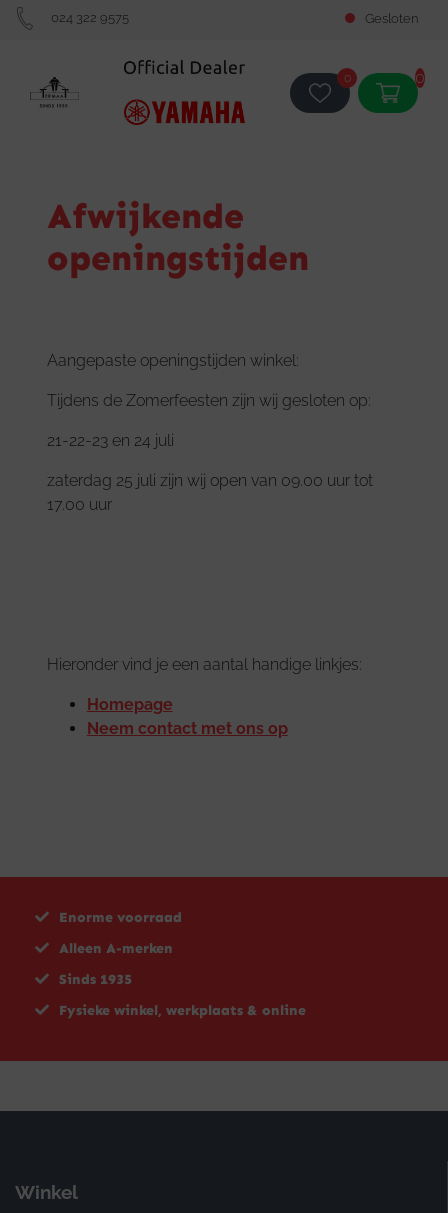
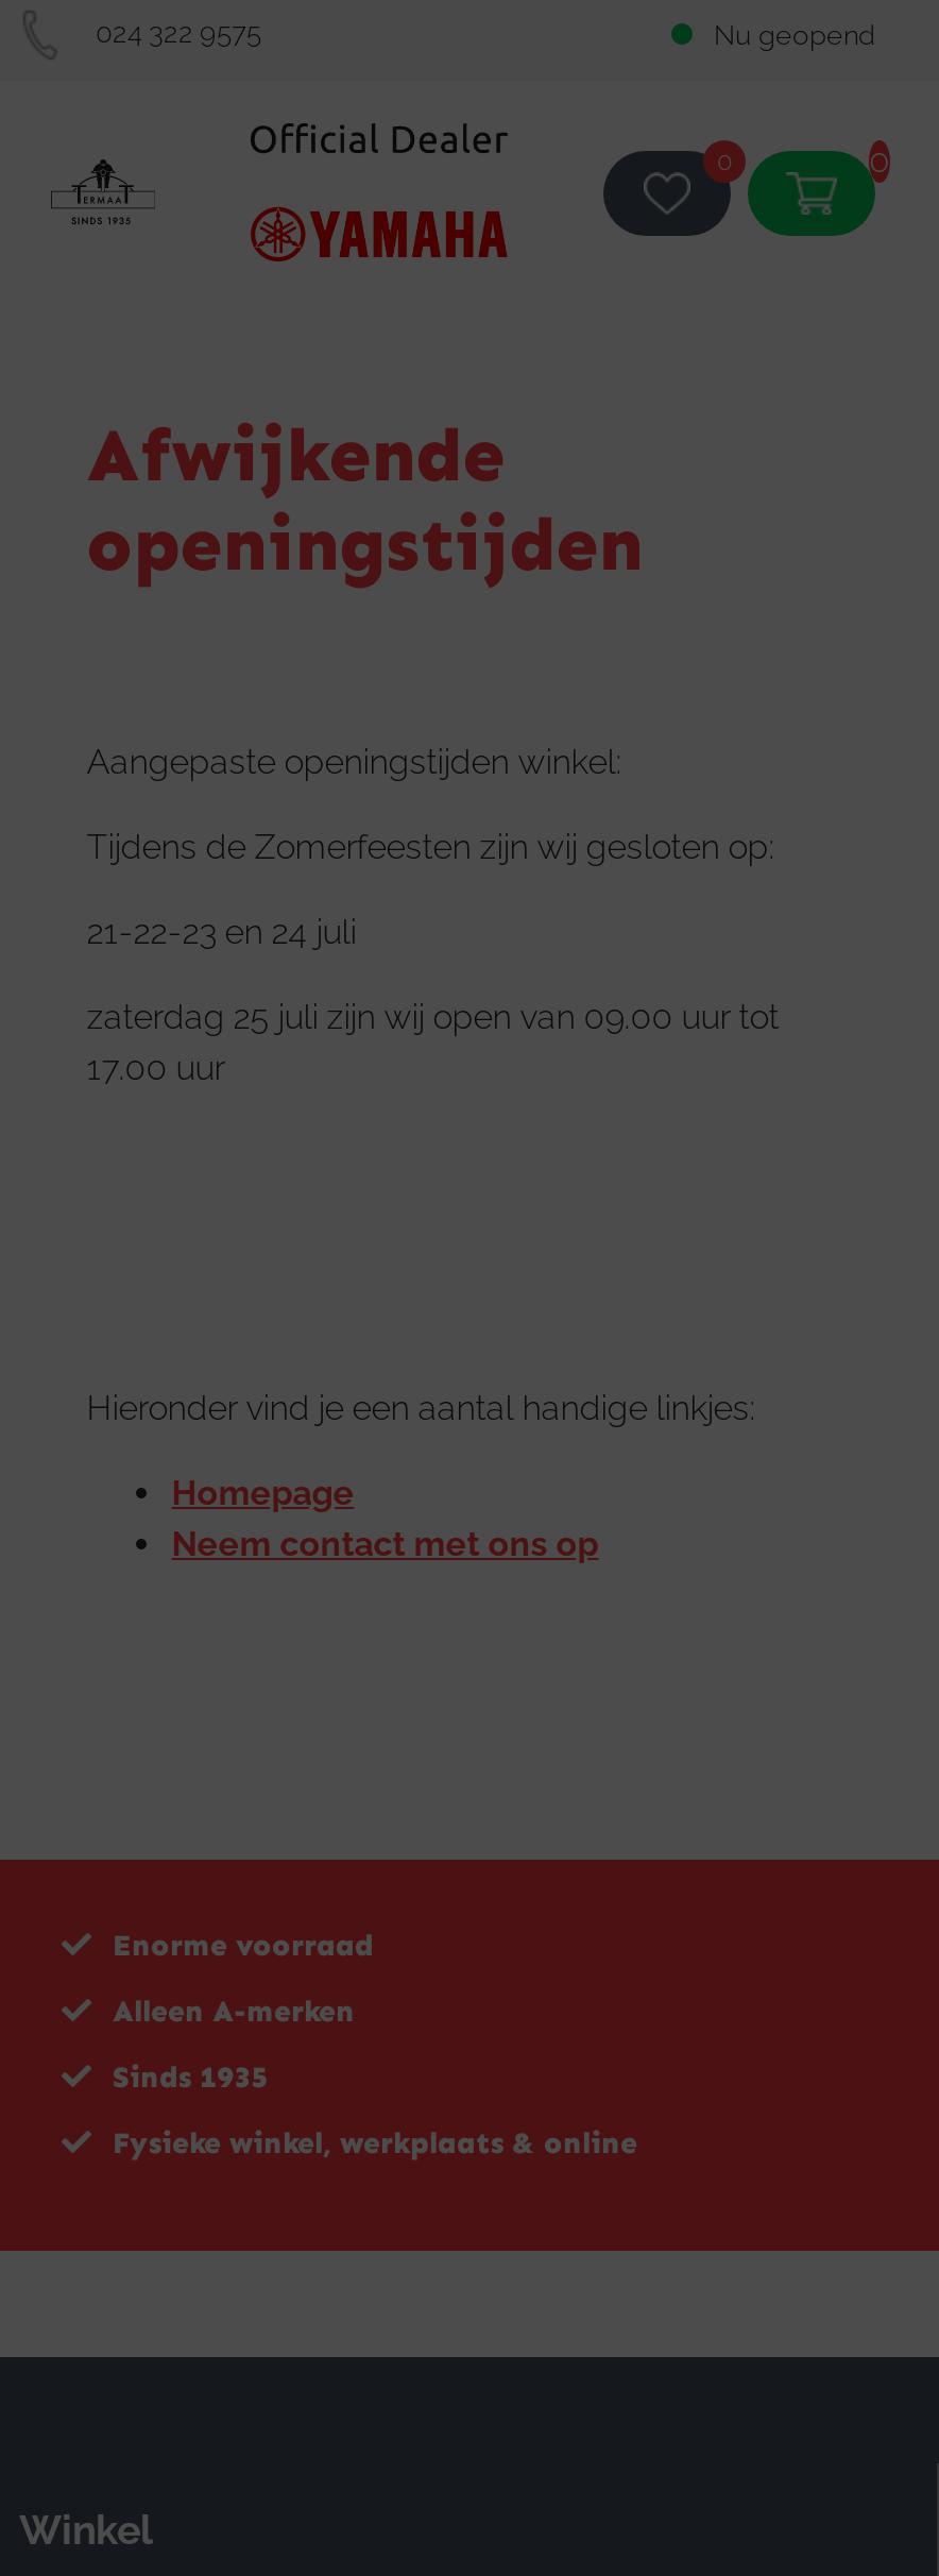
- Gesloten
+ Nu geopend
